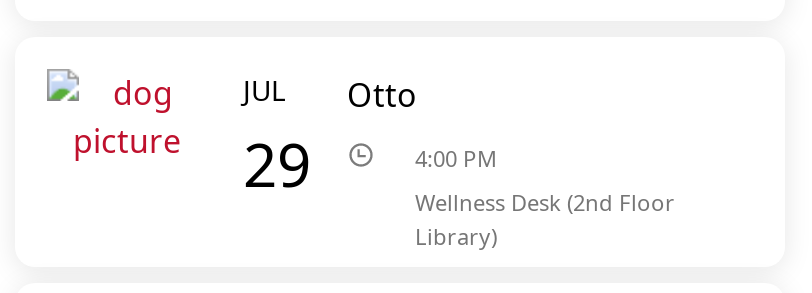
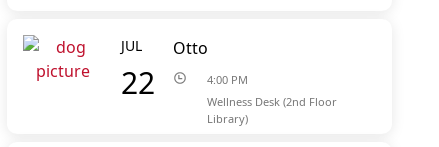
- 29
+ 22
